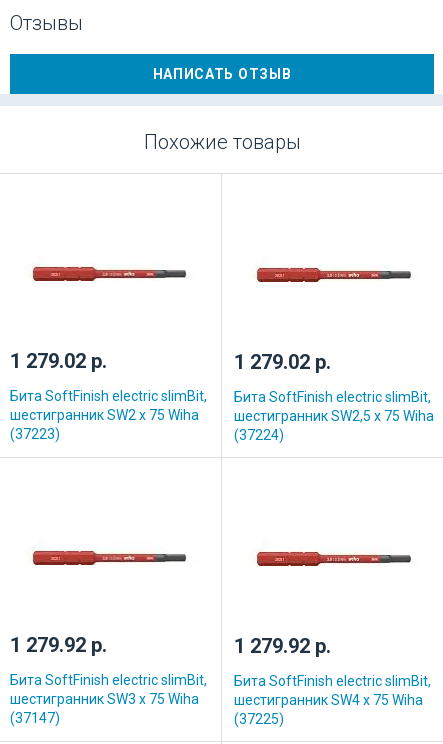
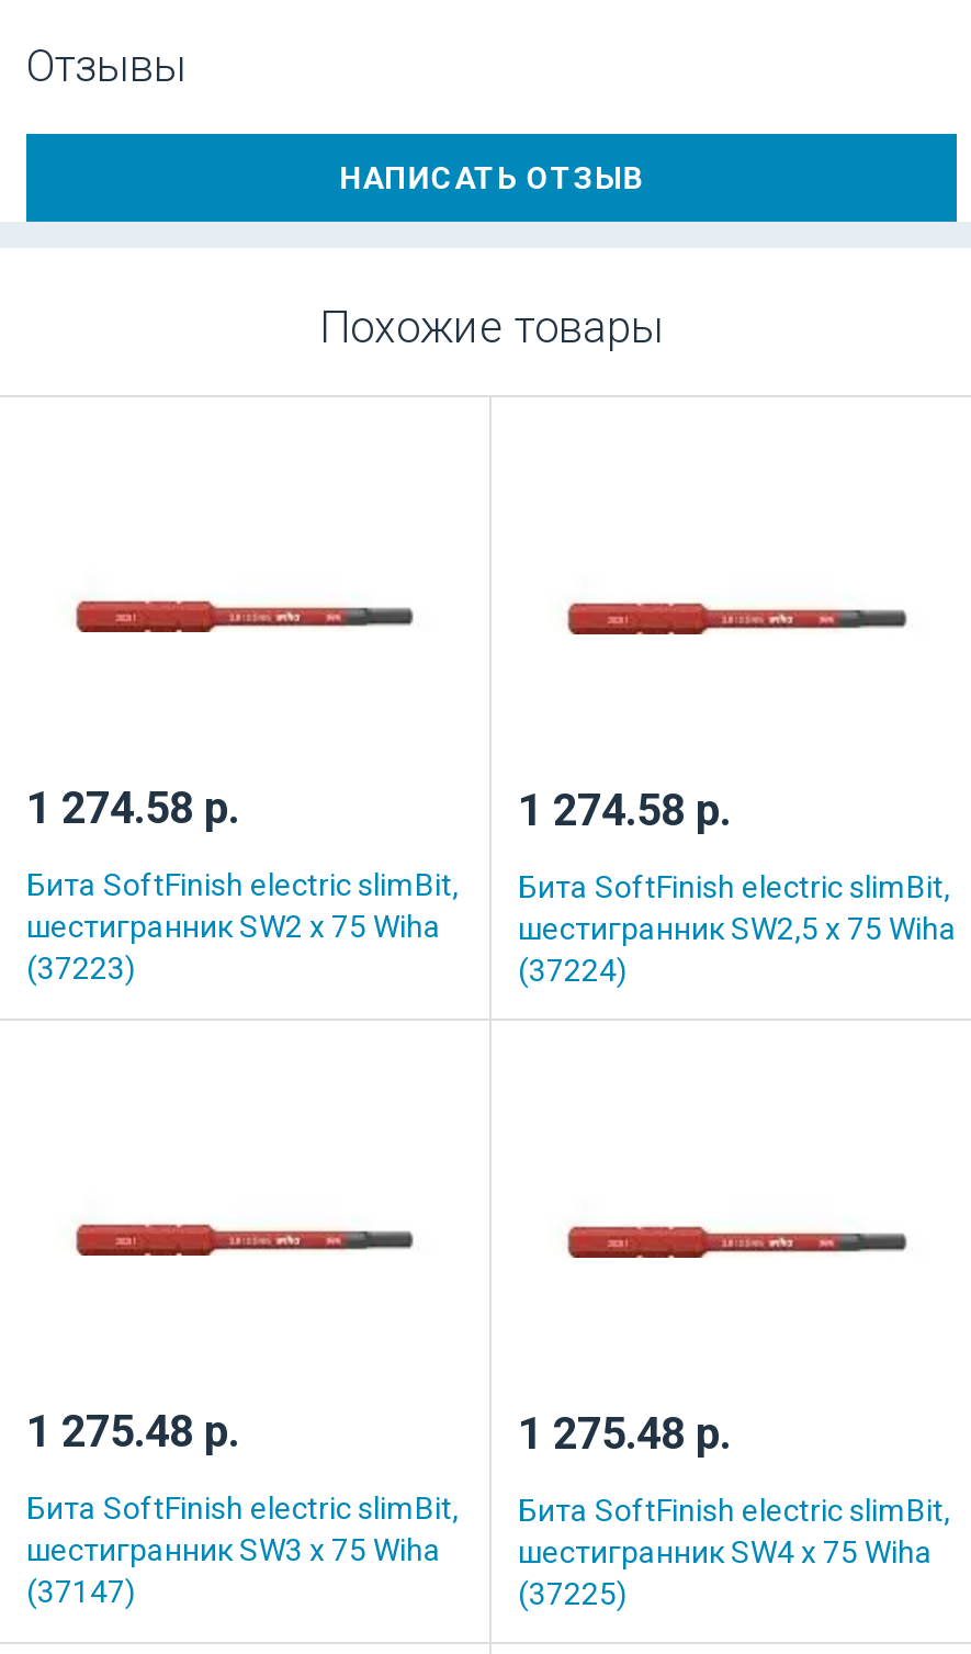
- 1 279.02 р.
+ 1 274.58 р.

- 1 279.02 р.
+ 1 274.58 р.

- 1 279.92 р.
+ 1 275.48 р.

- 1 279.92 р.
+ 1 275.48 р.
